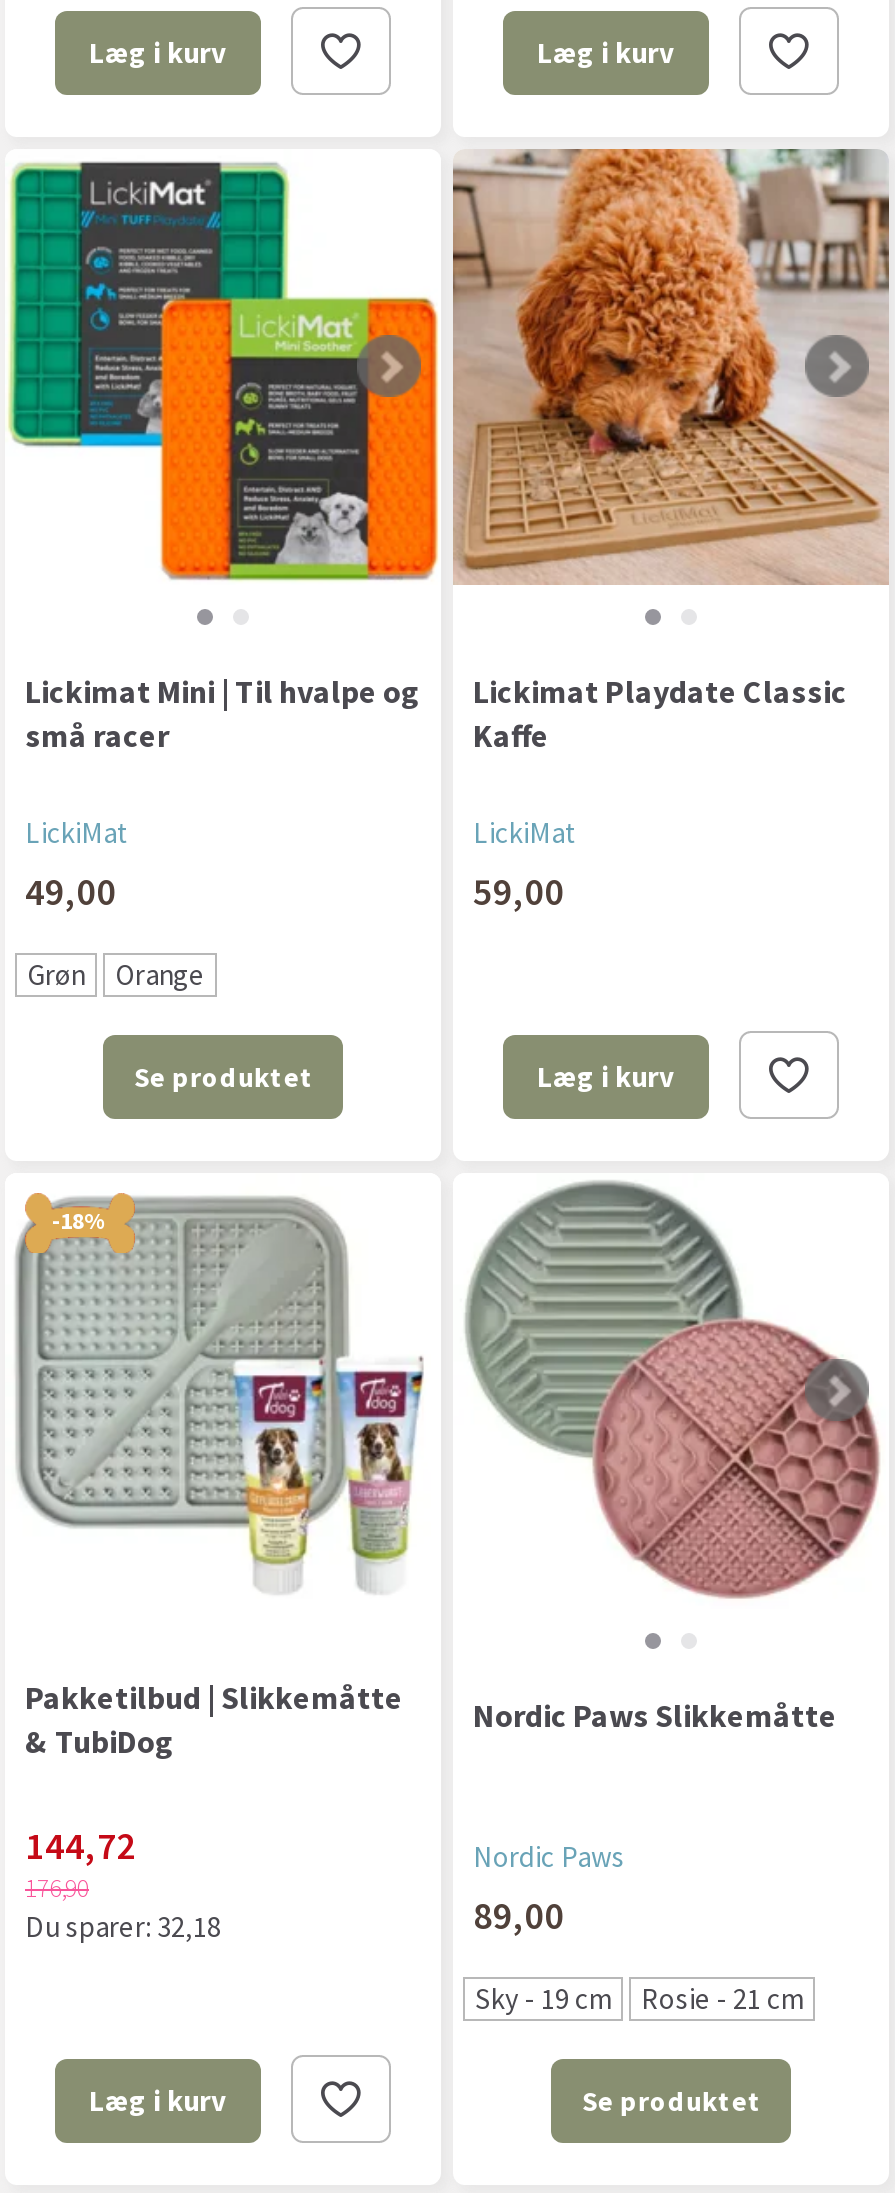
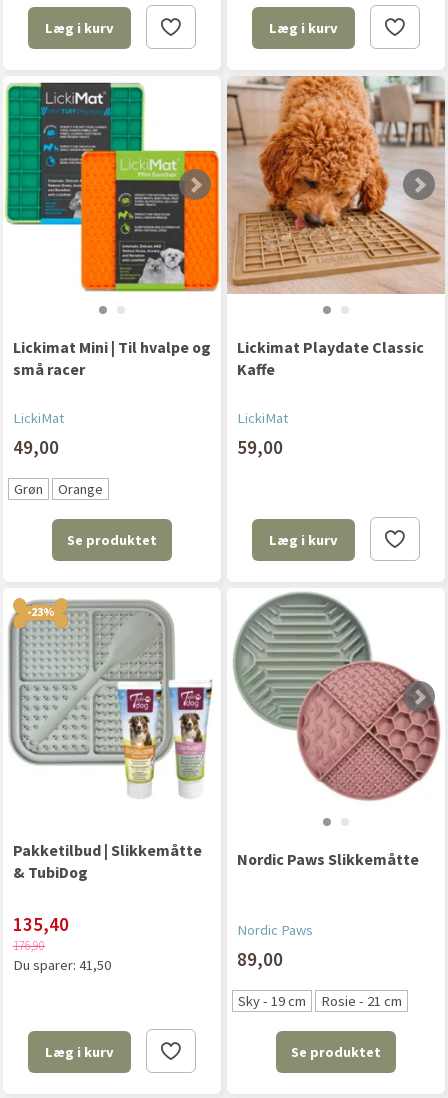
- -18%
+ -23%

- 144,72
+ 135,40

- Du sparer: 32,18
+ Du sparer: 41,50
